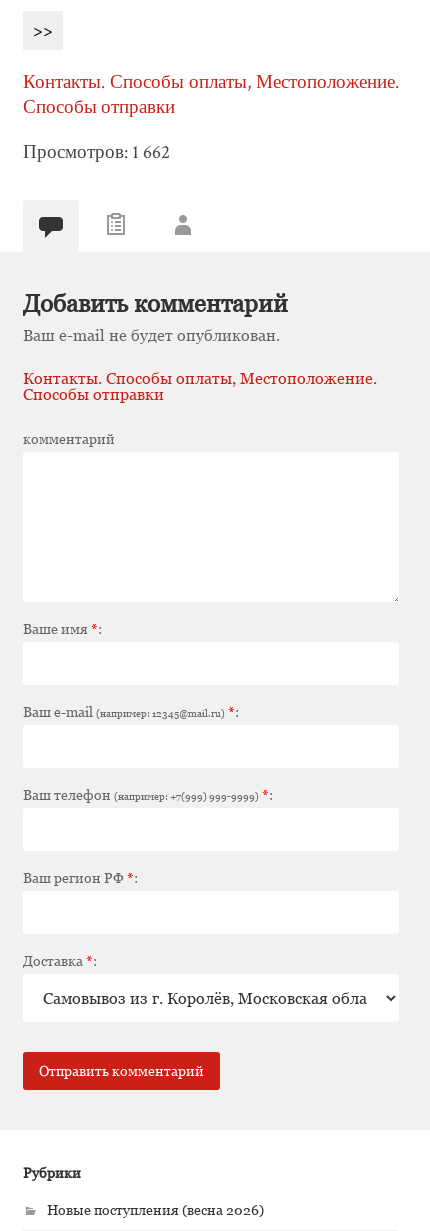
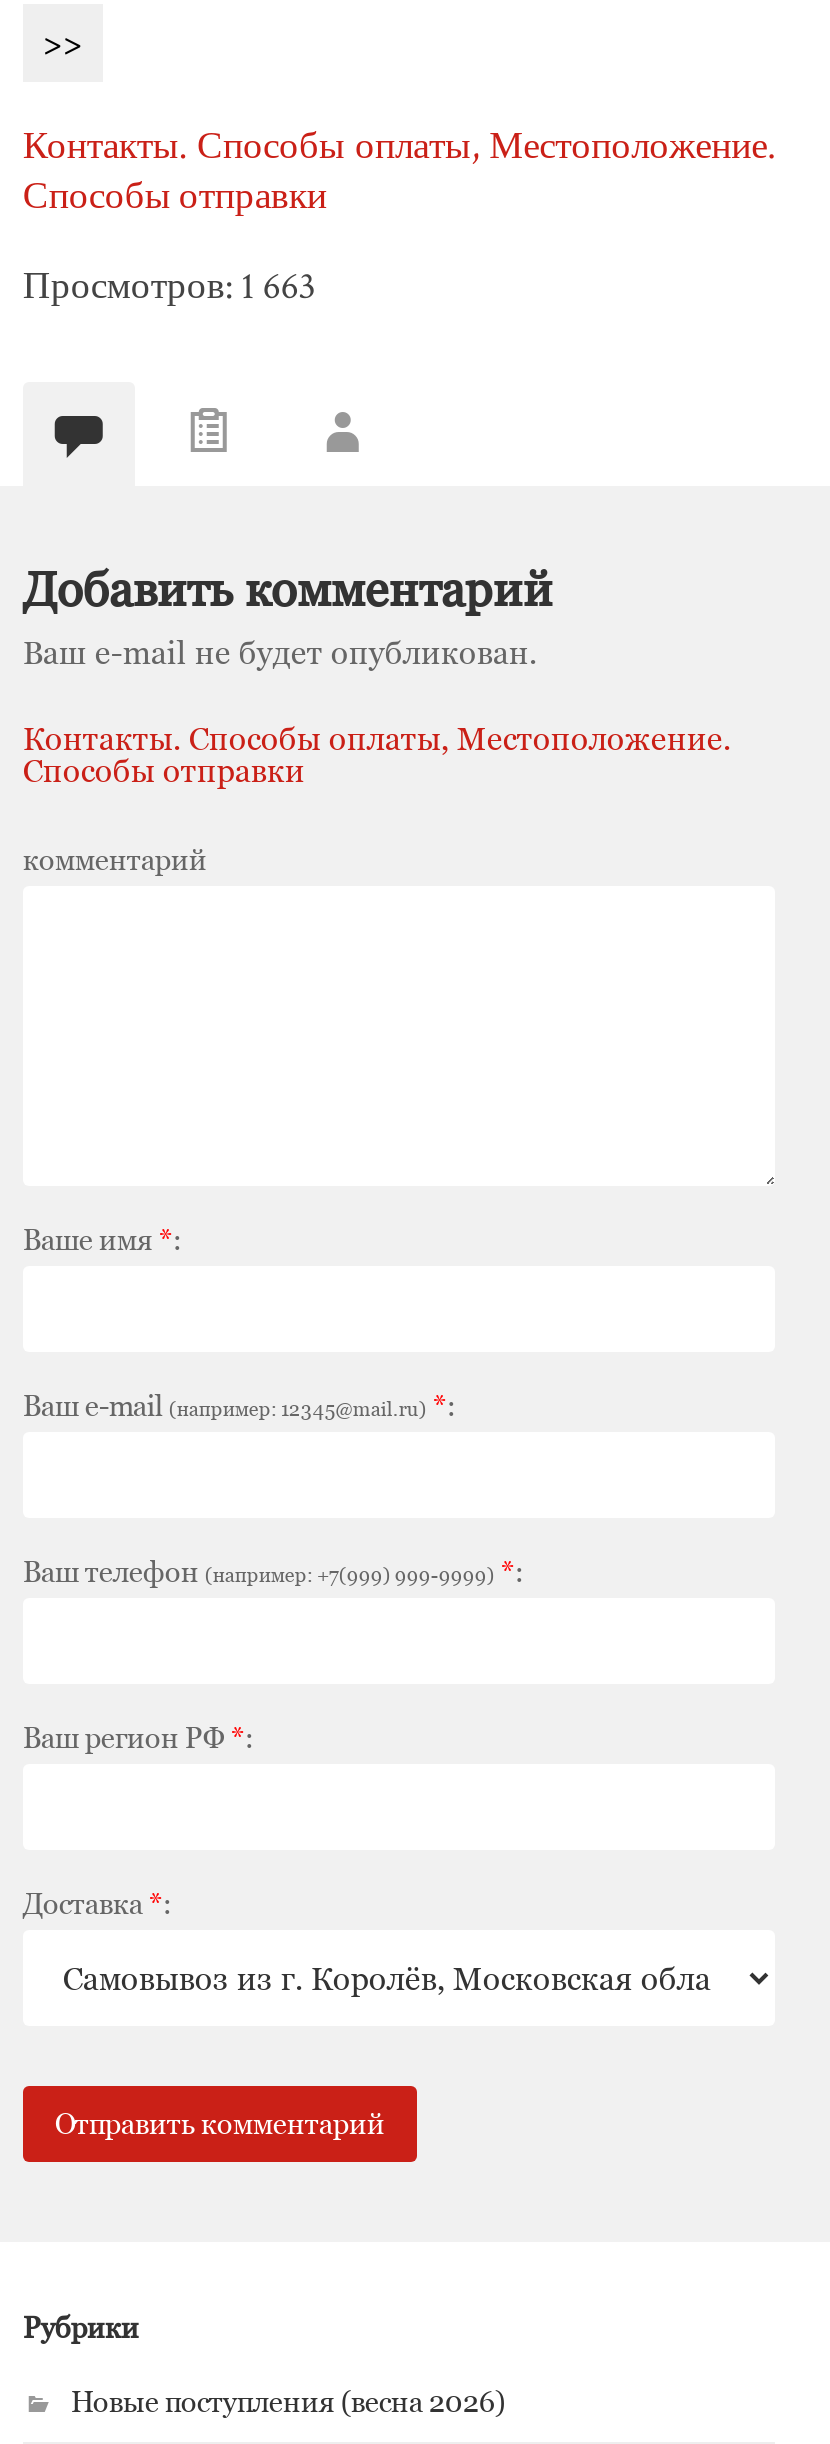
- Просмотров: 1 662
+ Просмотров: 1 663
